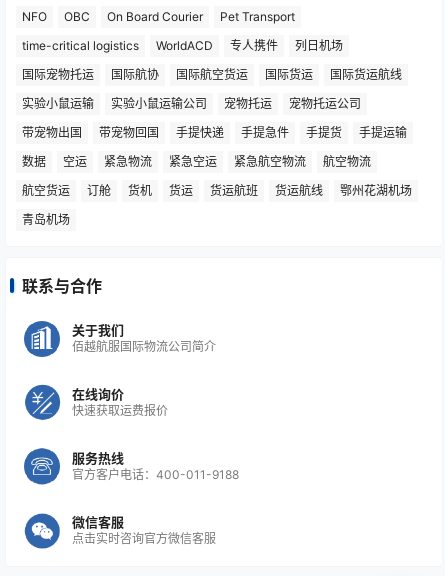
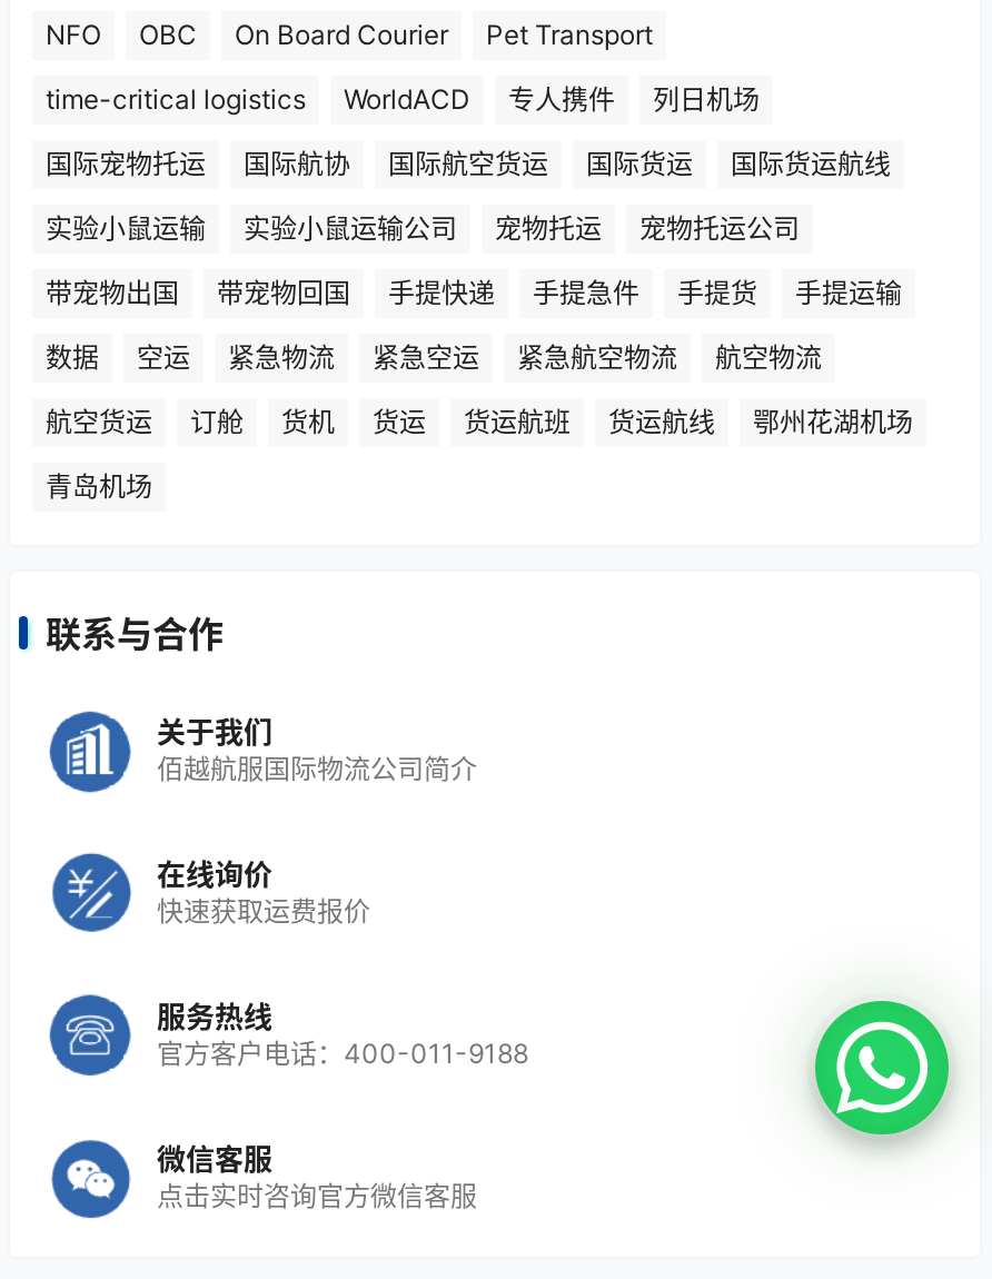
+ [image]
